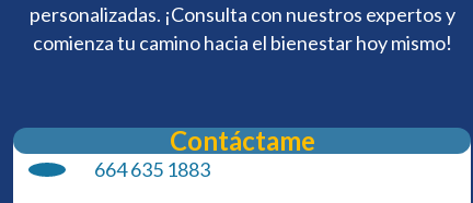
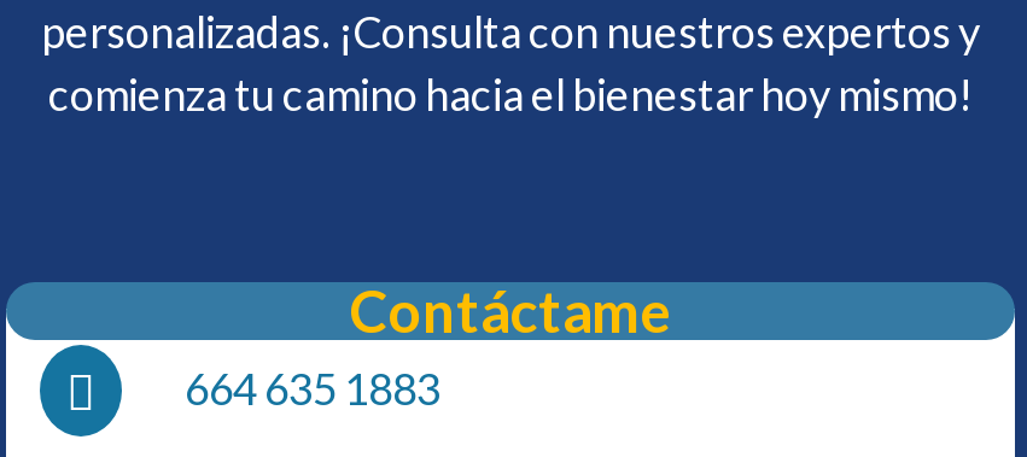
- [image]
+ [image]
